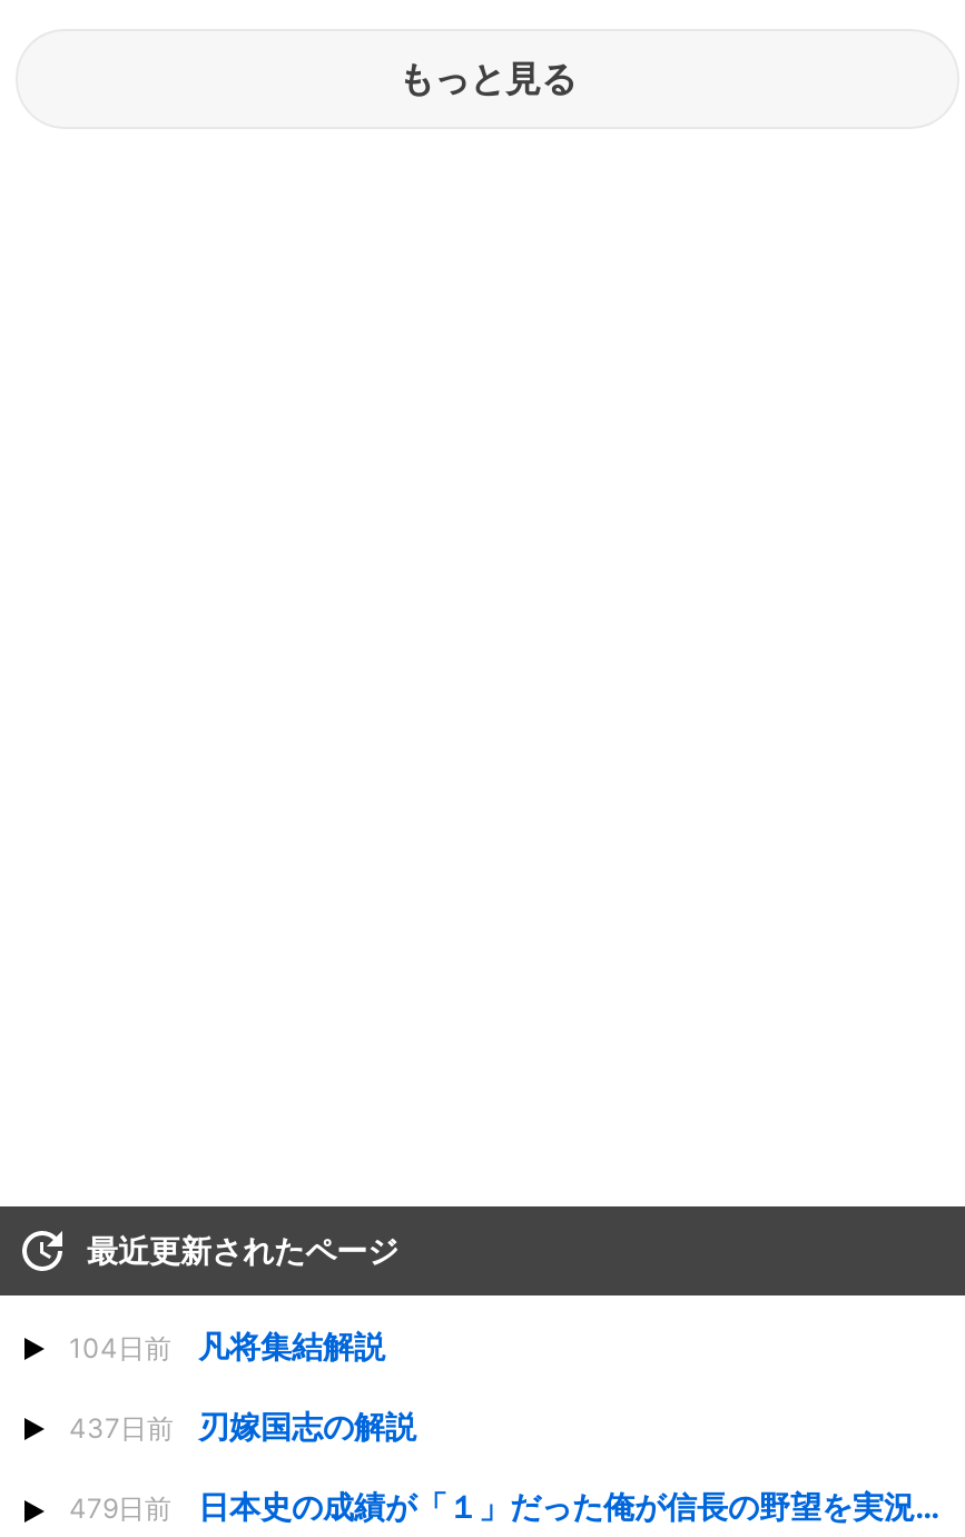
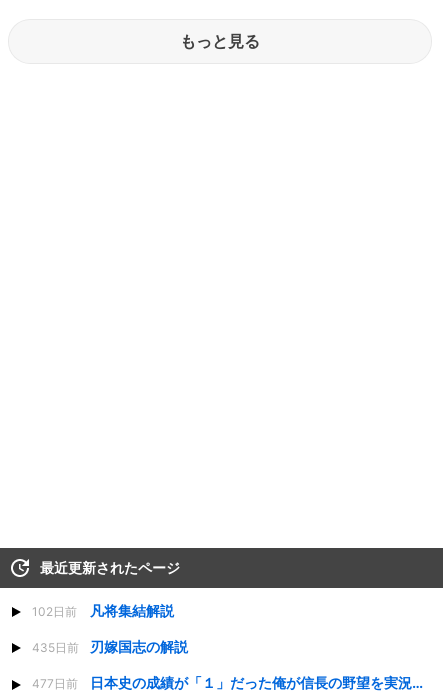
- 104日前 凡将集結解説
+ 102日前 凡将集結解説

- 437日前
+ 435日前

- 479日前
+ 477日前
